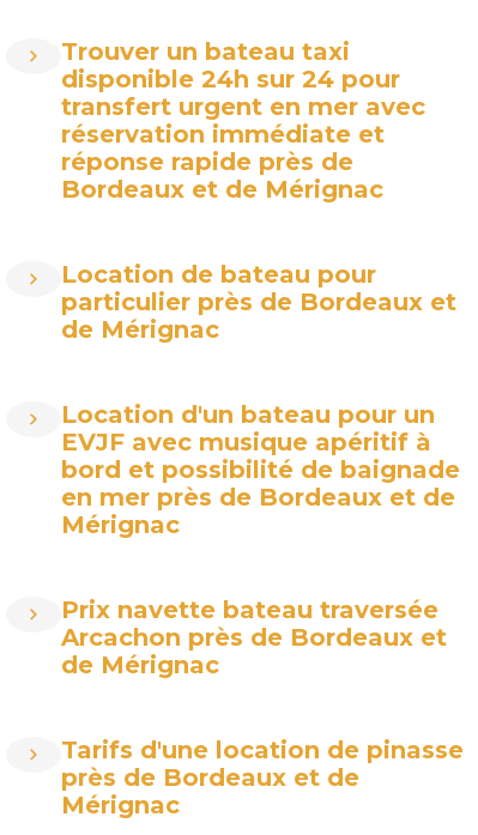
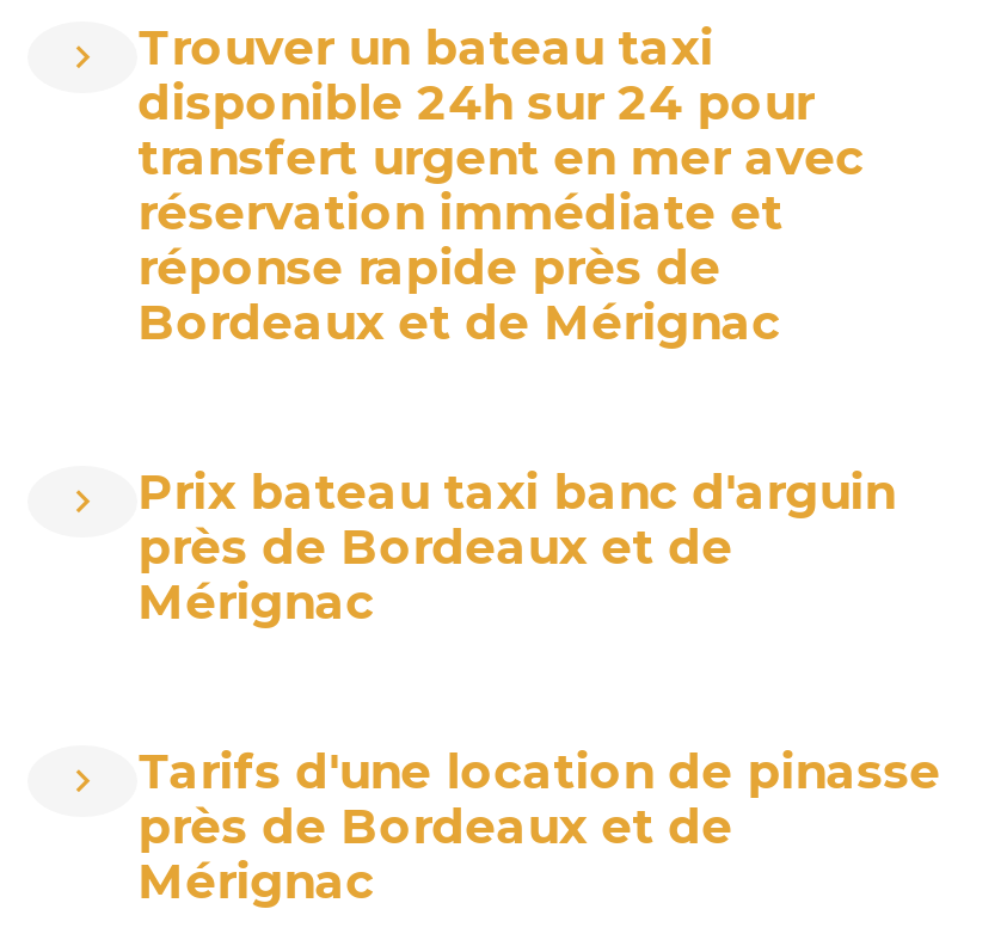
- Location de bateau pour
- particulier près de Bordeaux et
- de Mérignac
- Location d'un bateau pour un
- EVJF avec musique apéritif à
- bord et possibilité de baignade
- en mer près de Bordeaux et de
+ Prix bateau taxi banc d'arguin
+ près de Bordeaux et de

- Prix navette bateau traversée
- Arcachon près de Bordeaux et
- de Mérignac
